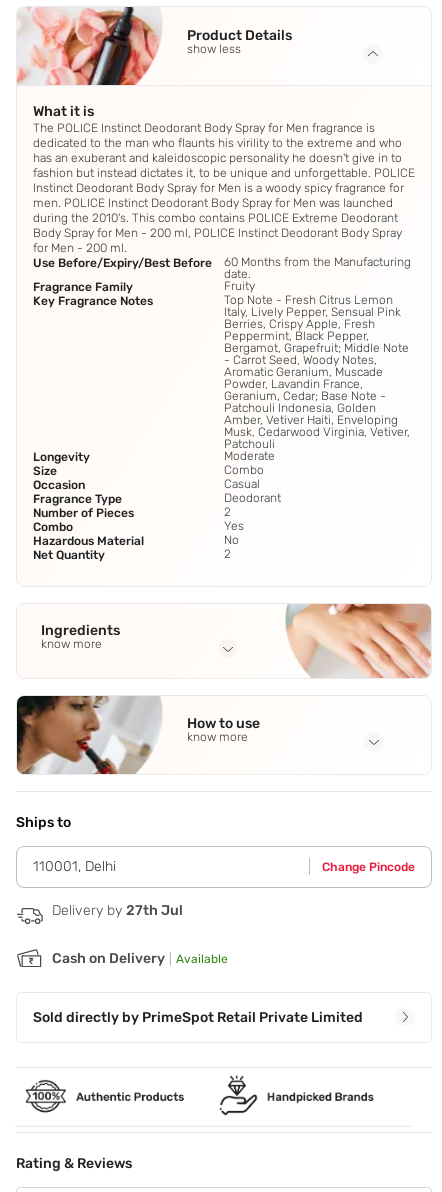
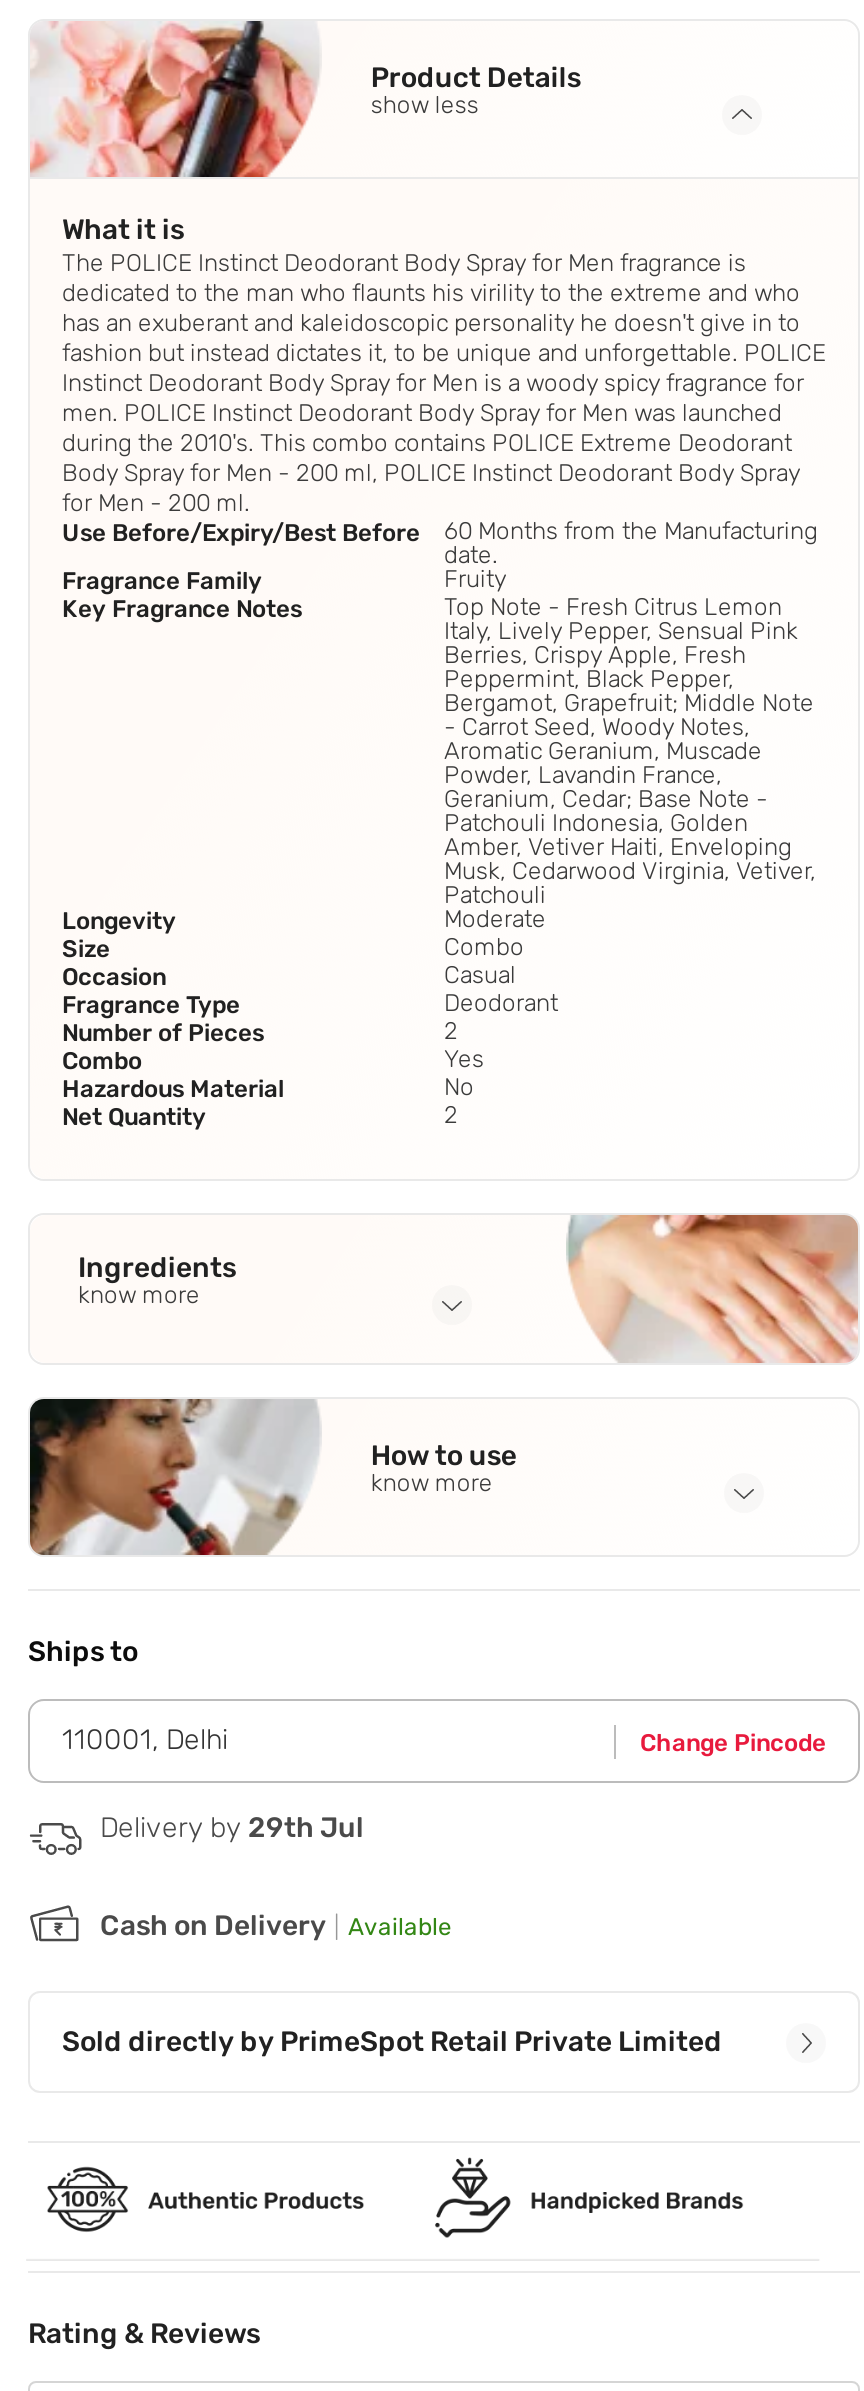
- Delivery by 27th Jul
+ Delivery by 29th Jul
